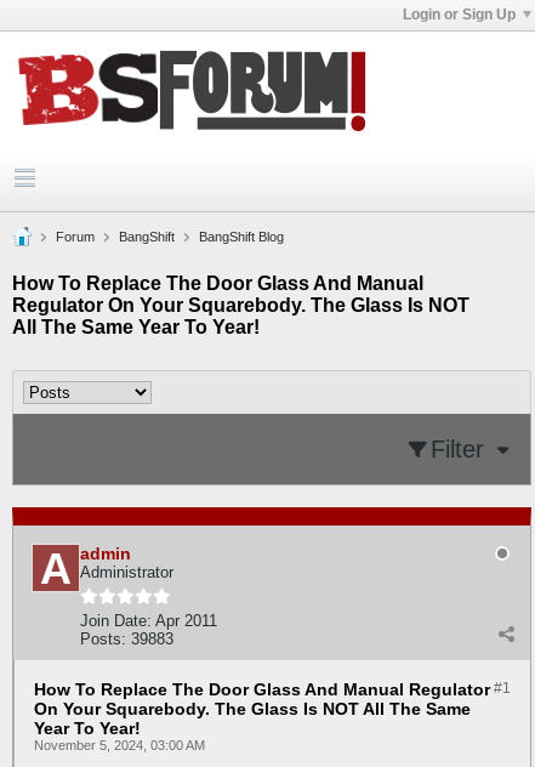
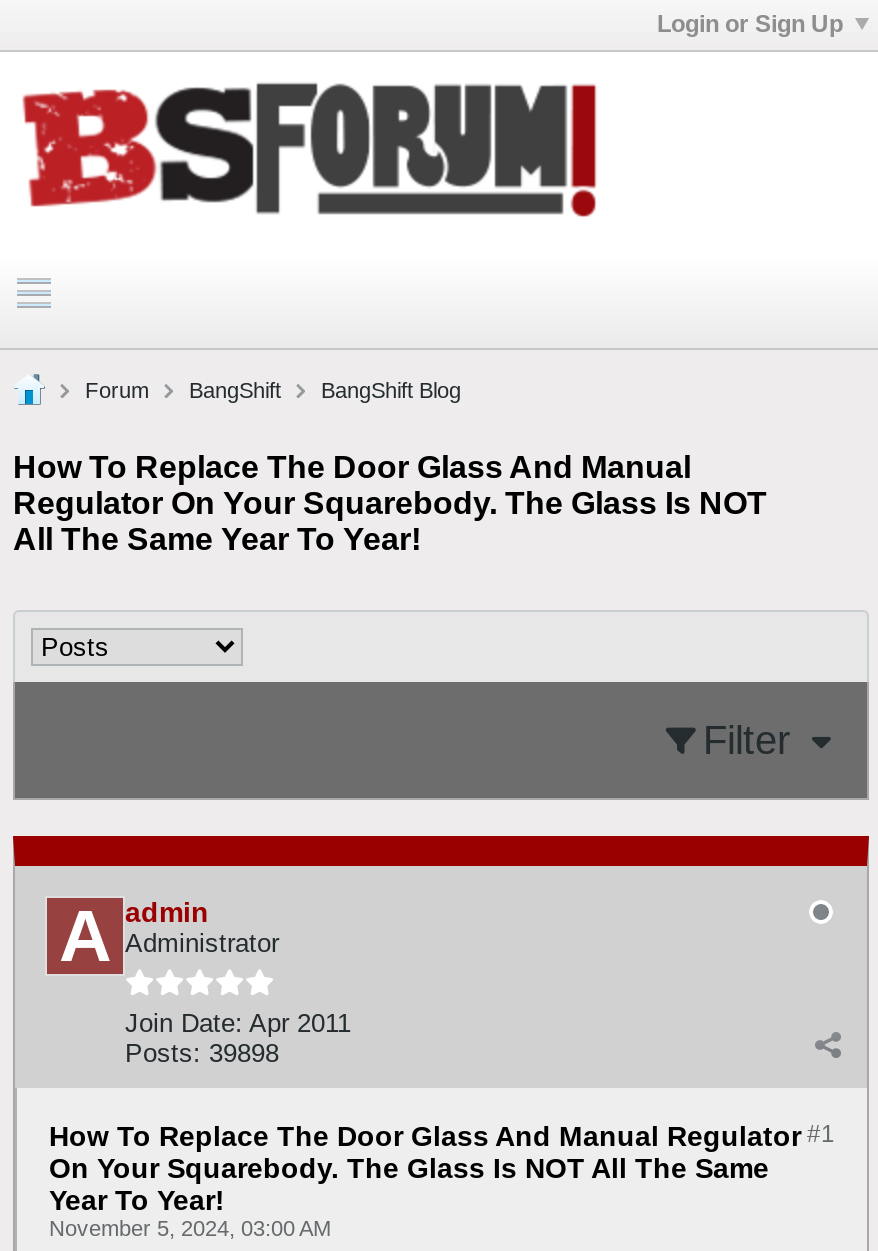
- Posts: 39883
+ Posts: 39898
